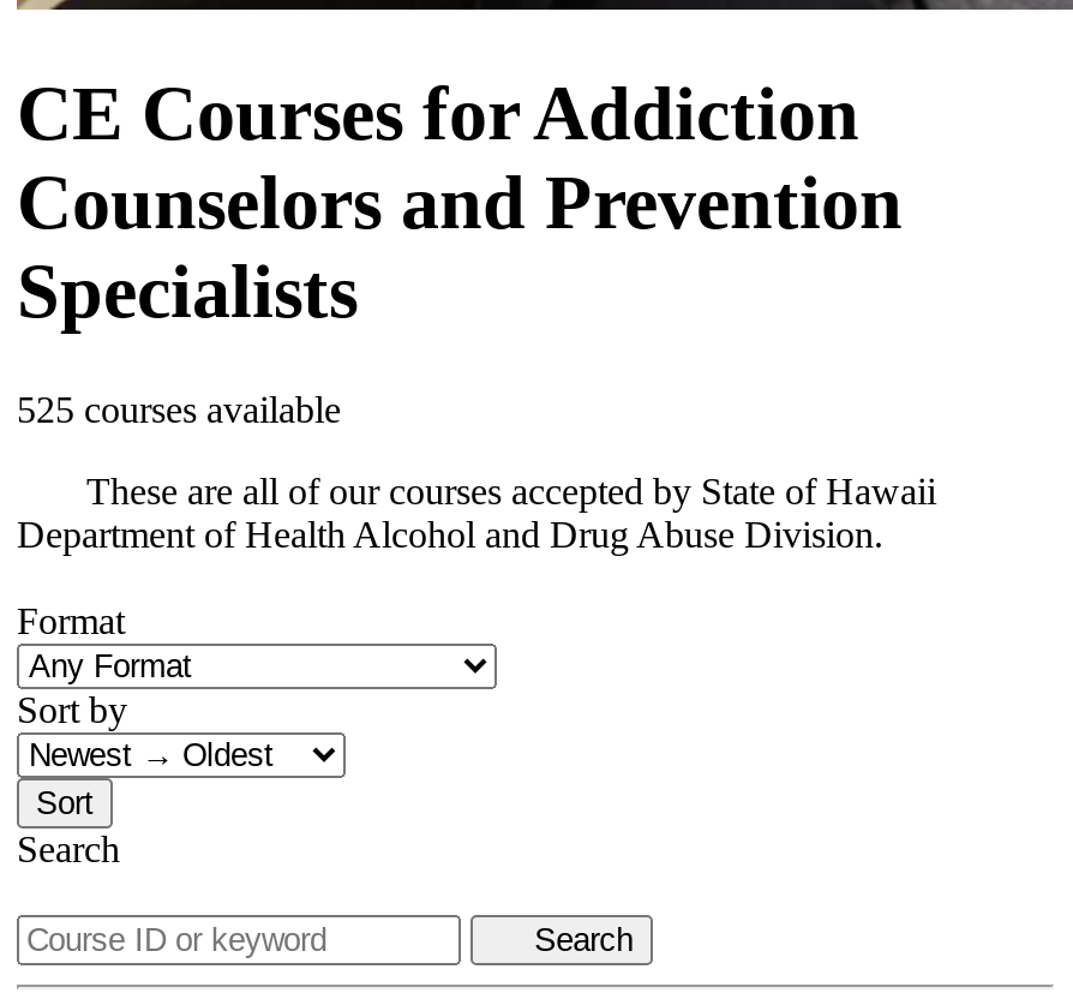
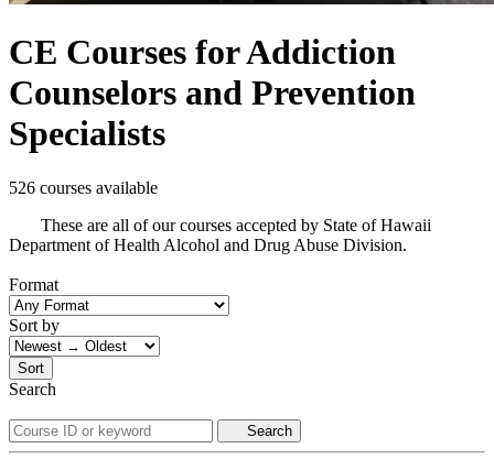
- 525 courses available
+ 526 courses available
